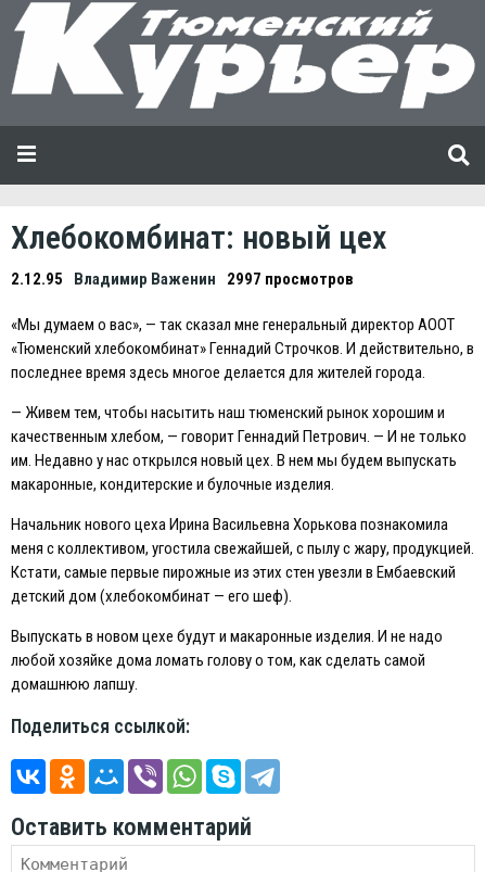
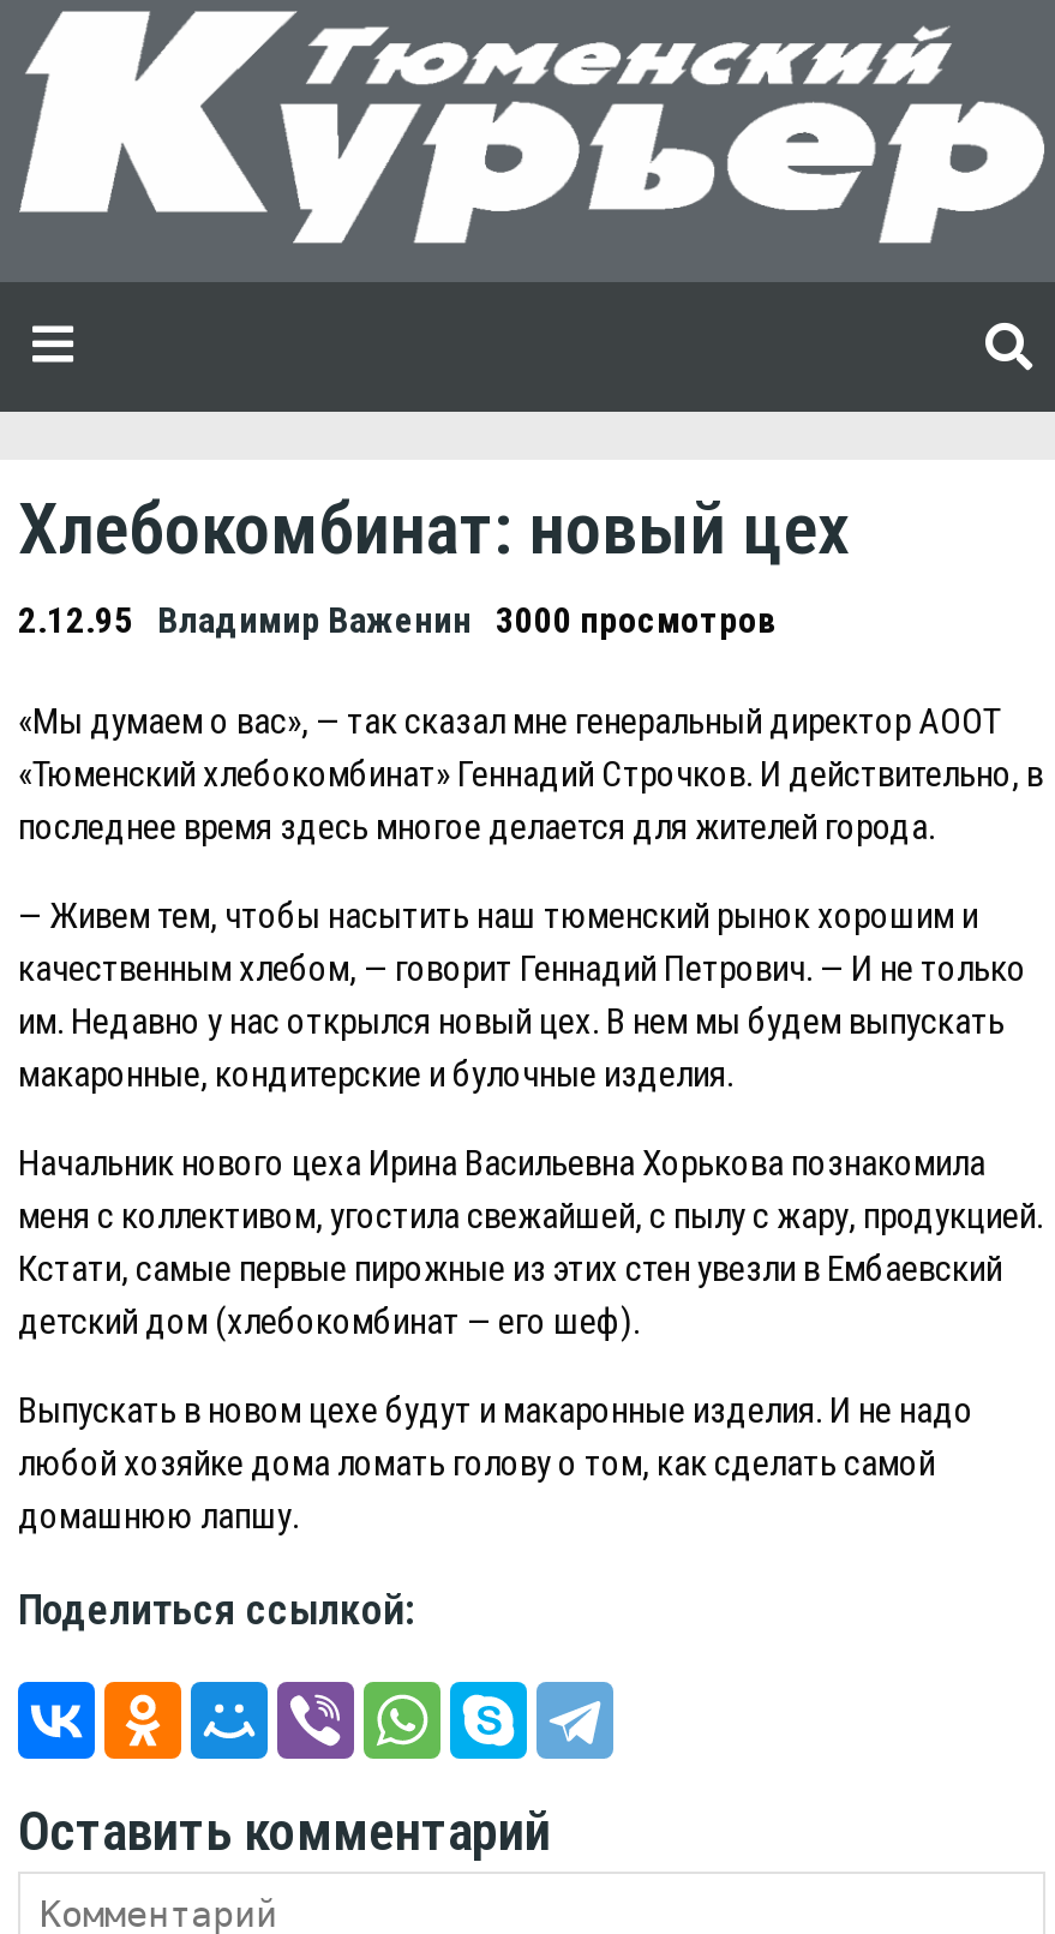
- 2.12.95 Владимир Важенин 2997 просмотров
+ 2.12.95 Владимир Важенин 3000 просмотров
